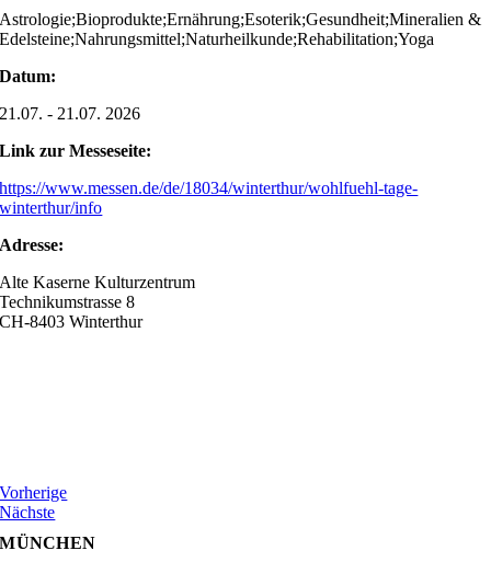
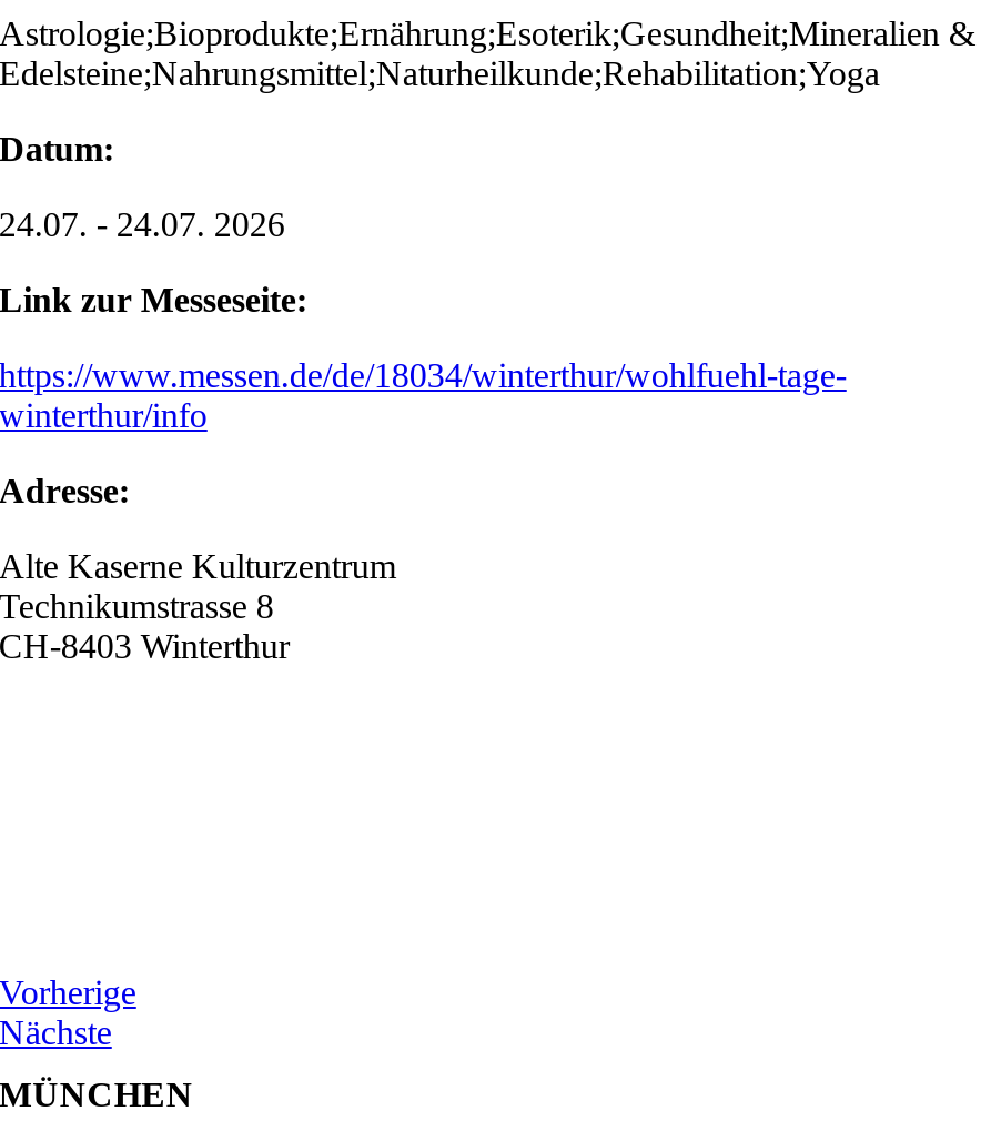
- 21.07. - 21.07. 2026
+ 24.07. - 24.07. 2026
